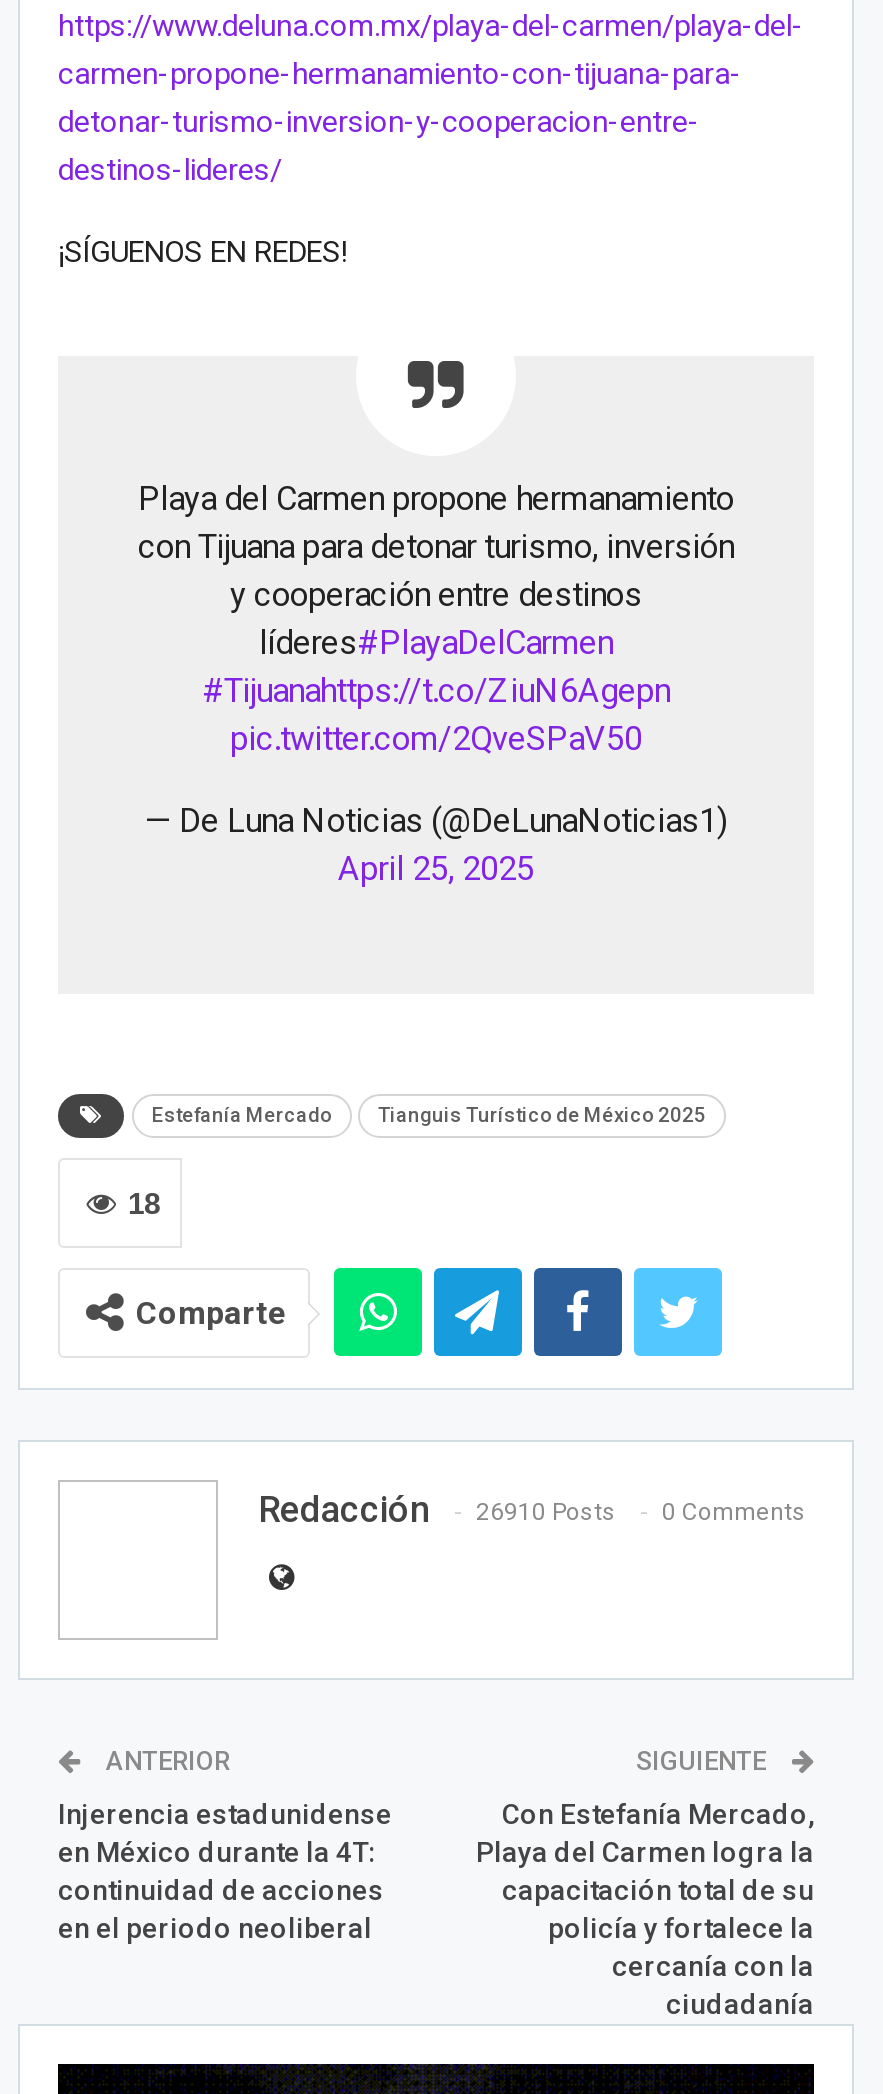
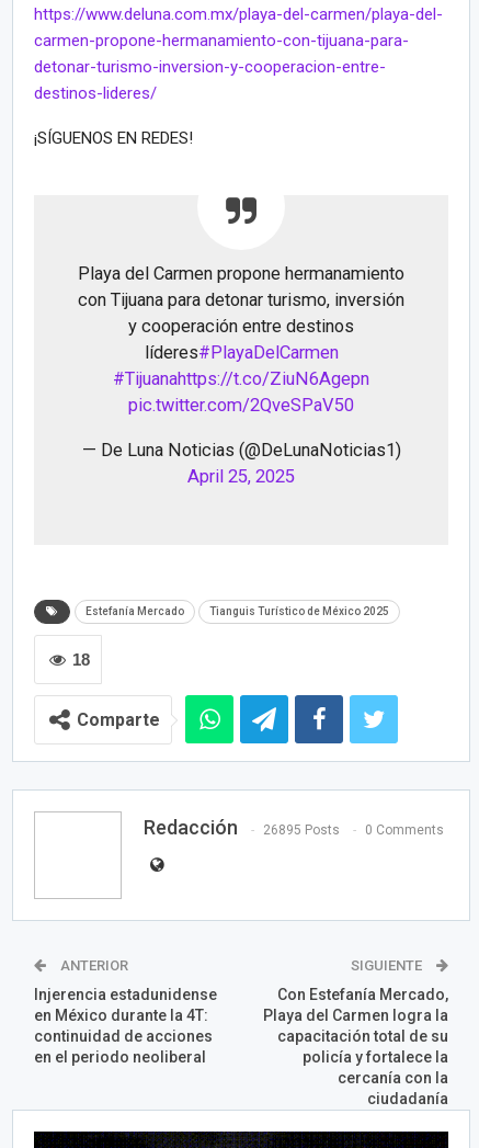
- Redacción 26910 Posts 0 Comments
+ Redacción 26895 Posts 0 Comments
